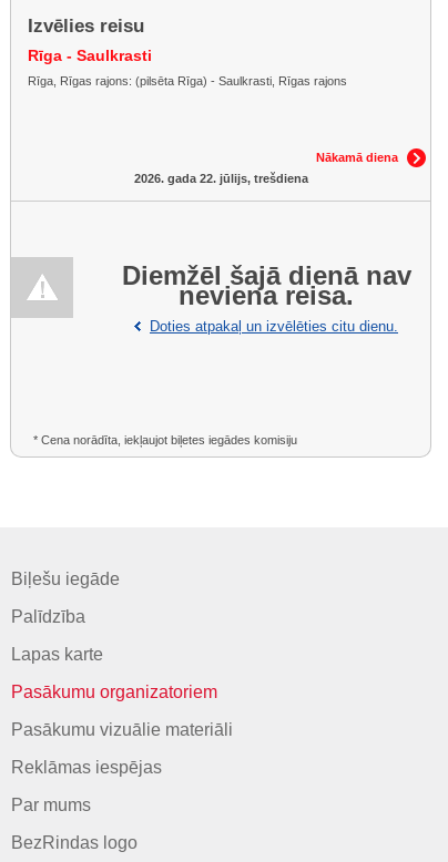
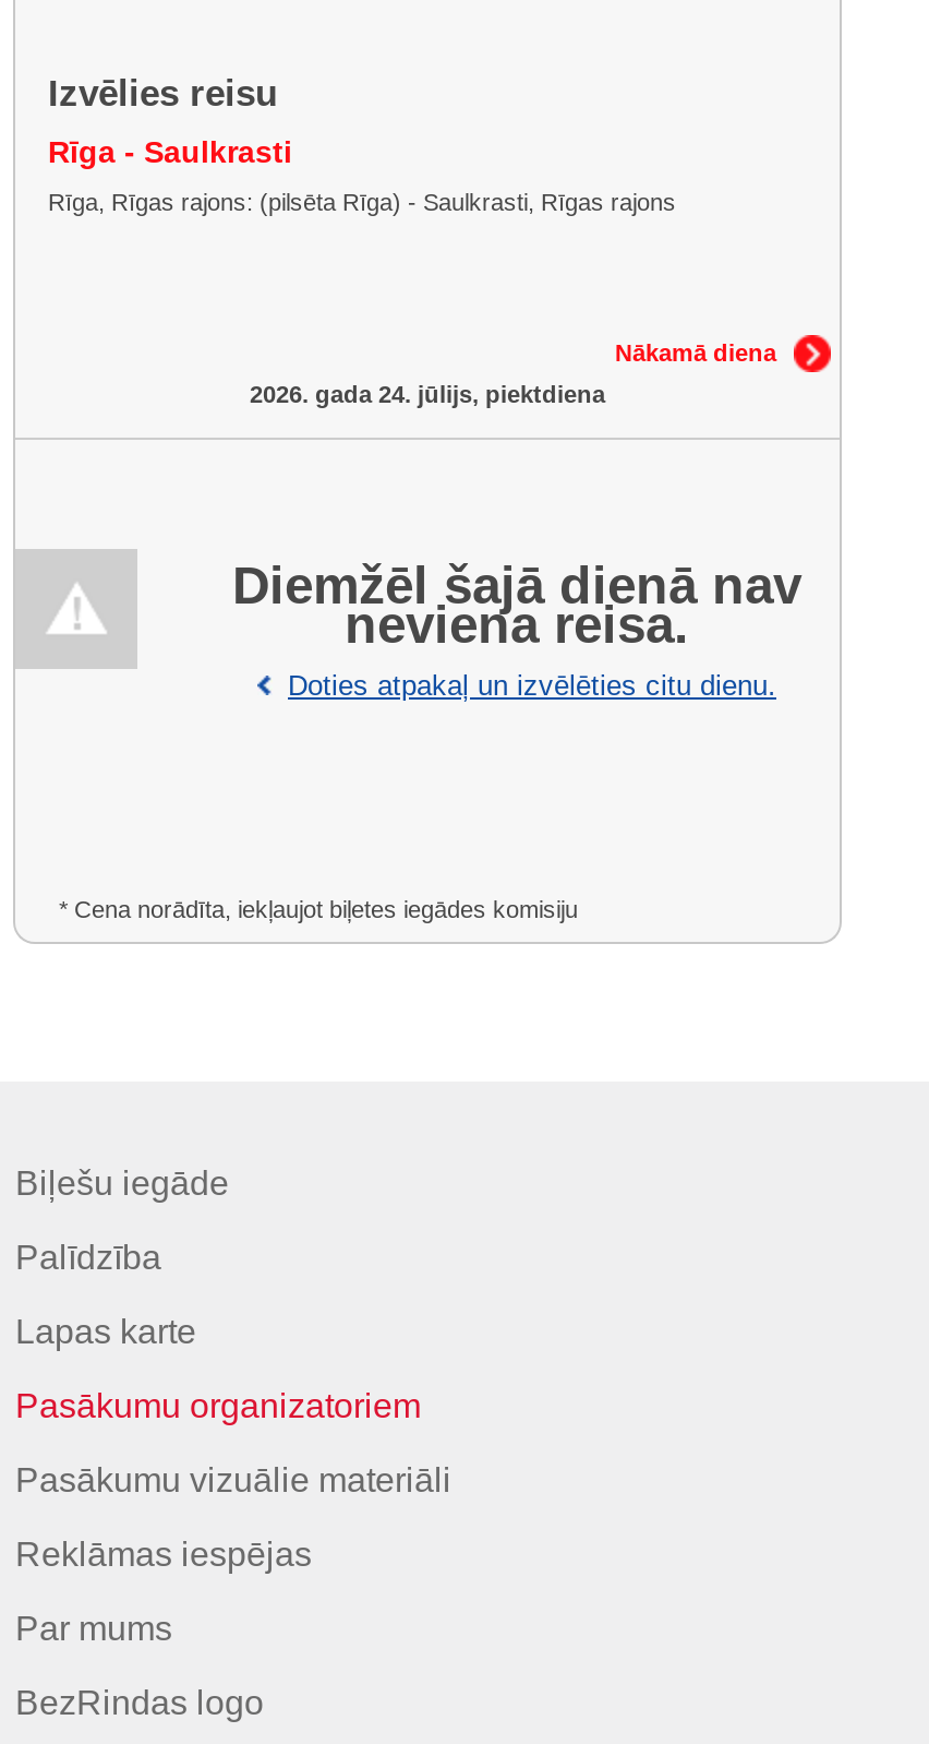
- 2026. gada 22. jūlijs, trešdiena
+ 2026. gada 24. jūlijs, piektdiena
